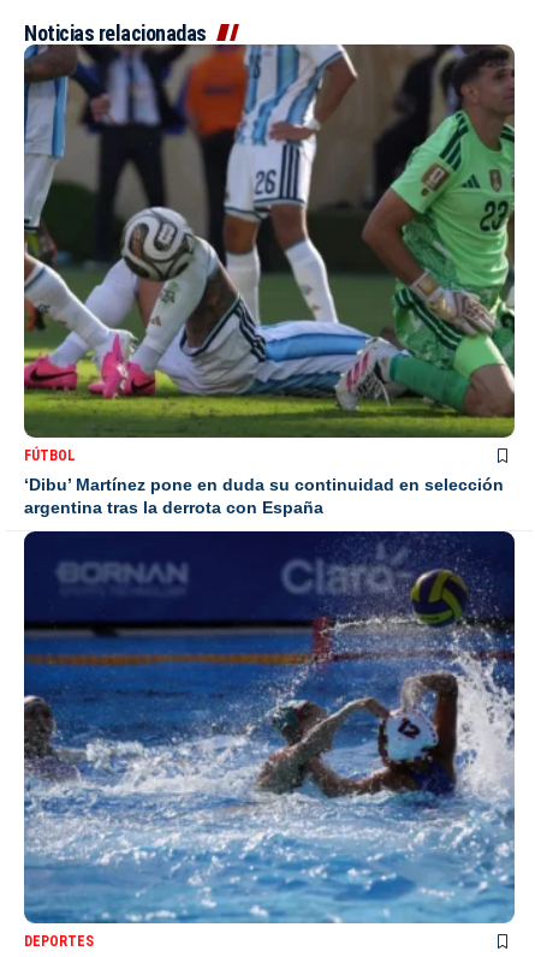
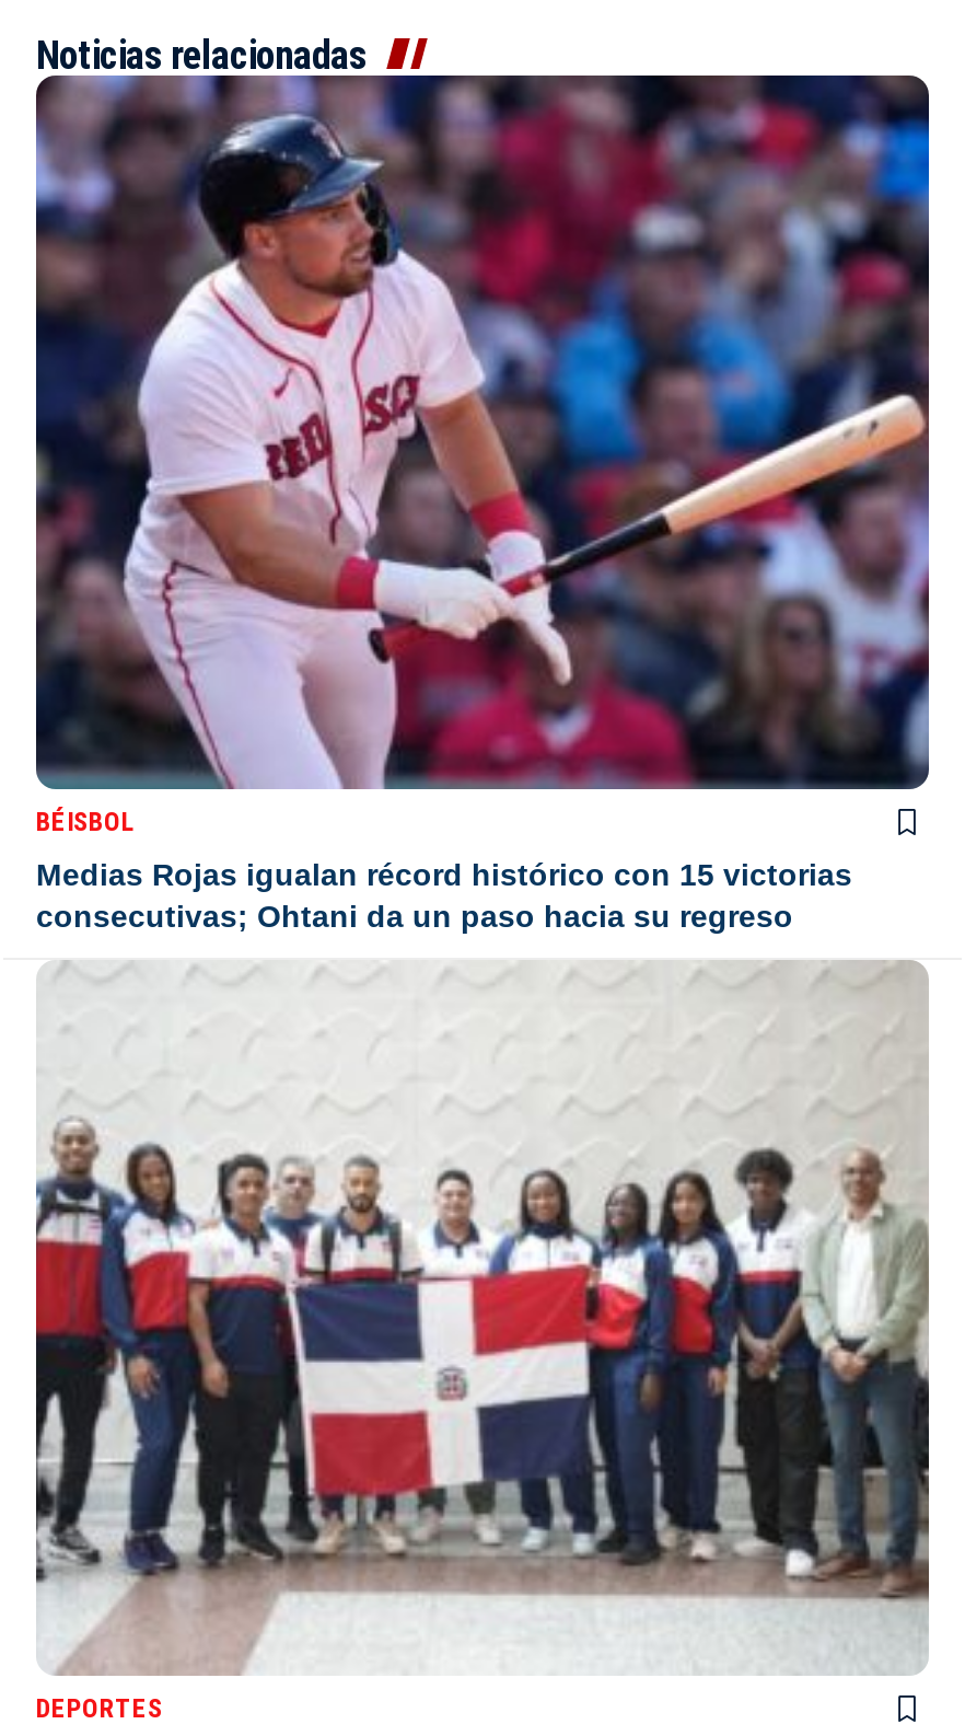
- [image]
- FÚTBOL
+ [image]
+ BÉISBOL

- ‘Dibu’ Martínez pone en duda su continuidad en selección
- argentina tras la derrota con España
+ Medias Rojas igualan récord histórico con 15 victorias
+ consecutivas; Ohtani da un paso hacia su regreso

- [image]
+ [image]
